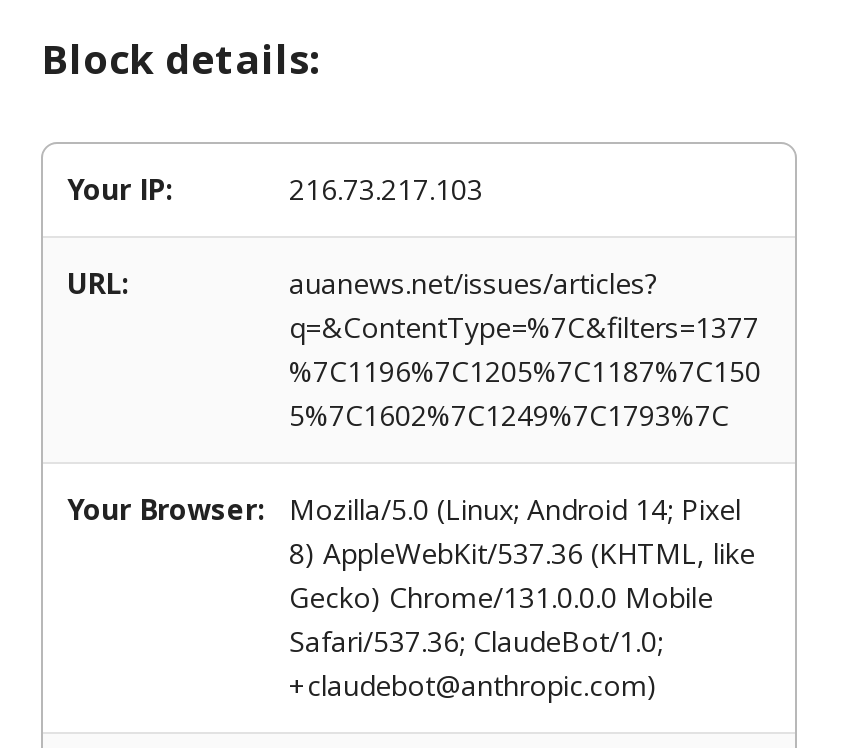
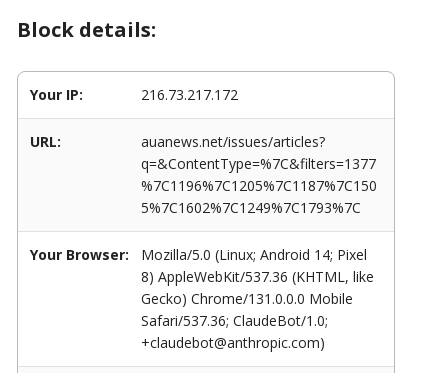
- 216.73.217.103
+ 216.73.217.172
